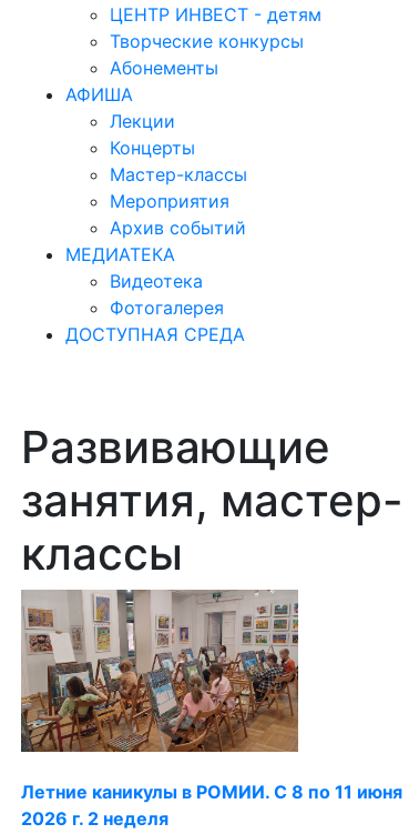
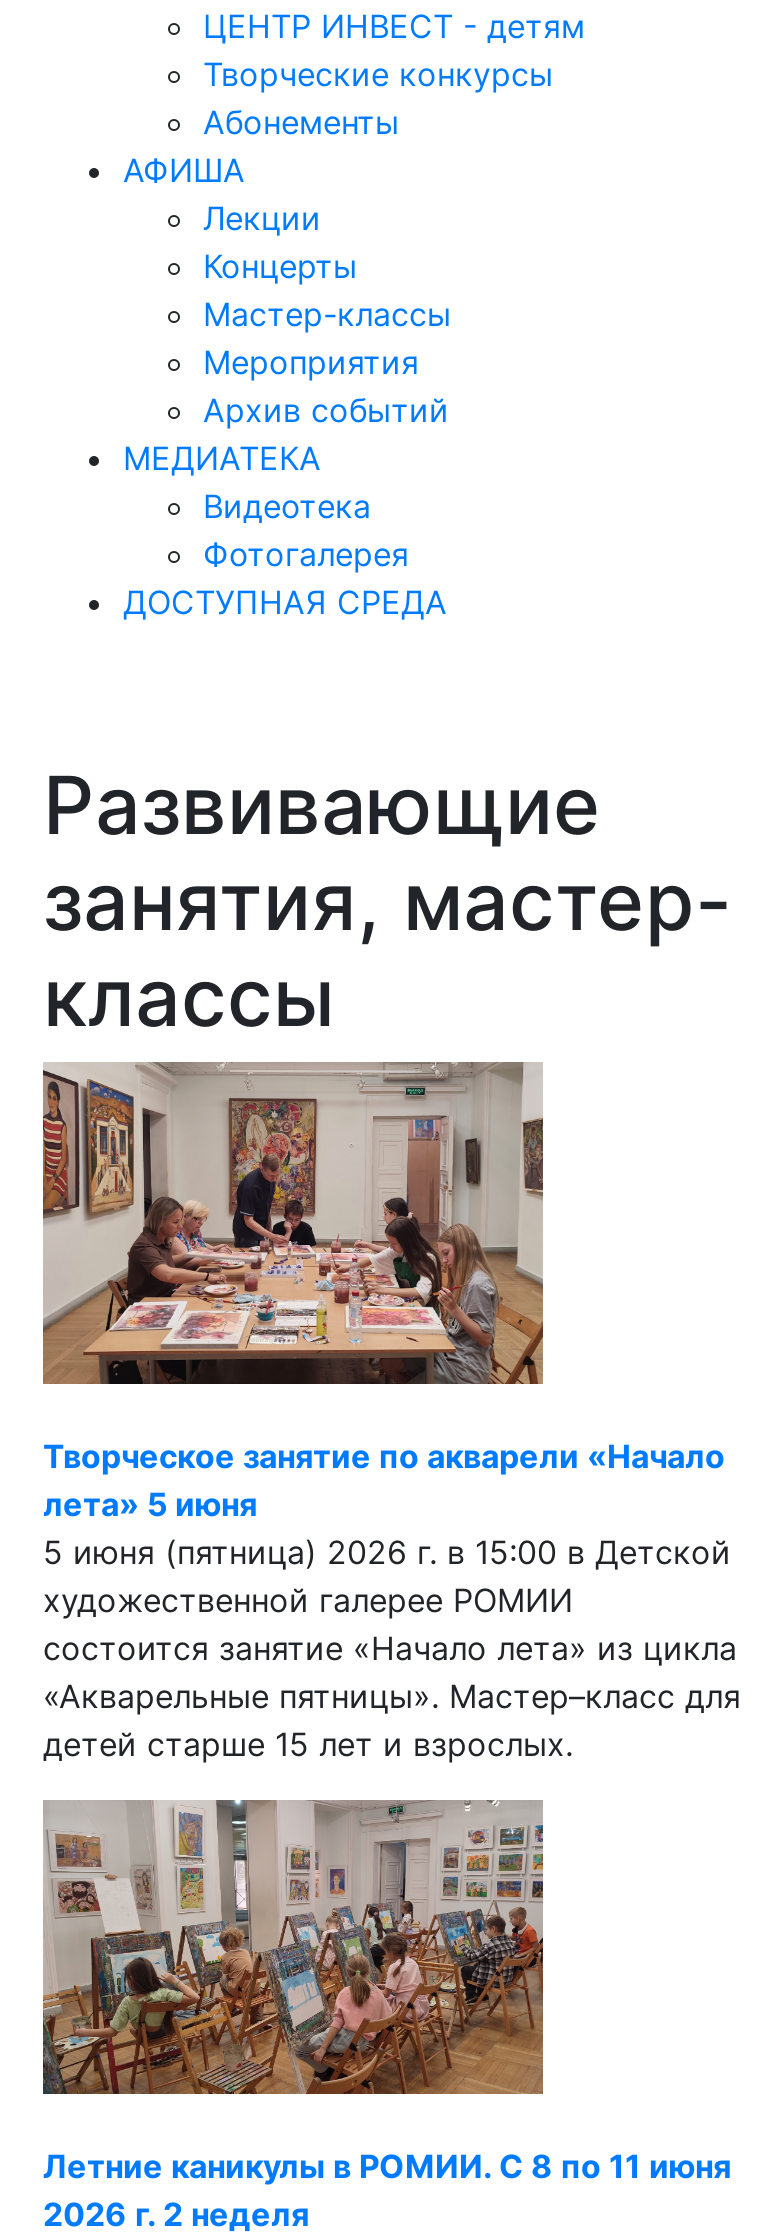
+ [image]
+ Творческое занятие по акварели «Начало
+ лета» 5 июня
+ 5 июня (пятница) 2026 г. в 15:00 в Детской
+ художественной галерее РОМИИ
+ состоится занятие «Начало лета» из цикла
+ «Акварельные пятницы». Мастер–класс для
+ детей старше 15 лет и взрослых.
